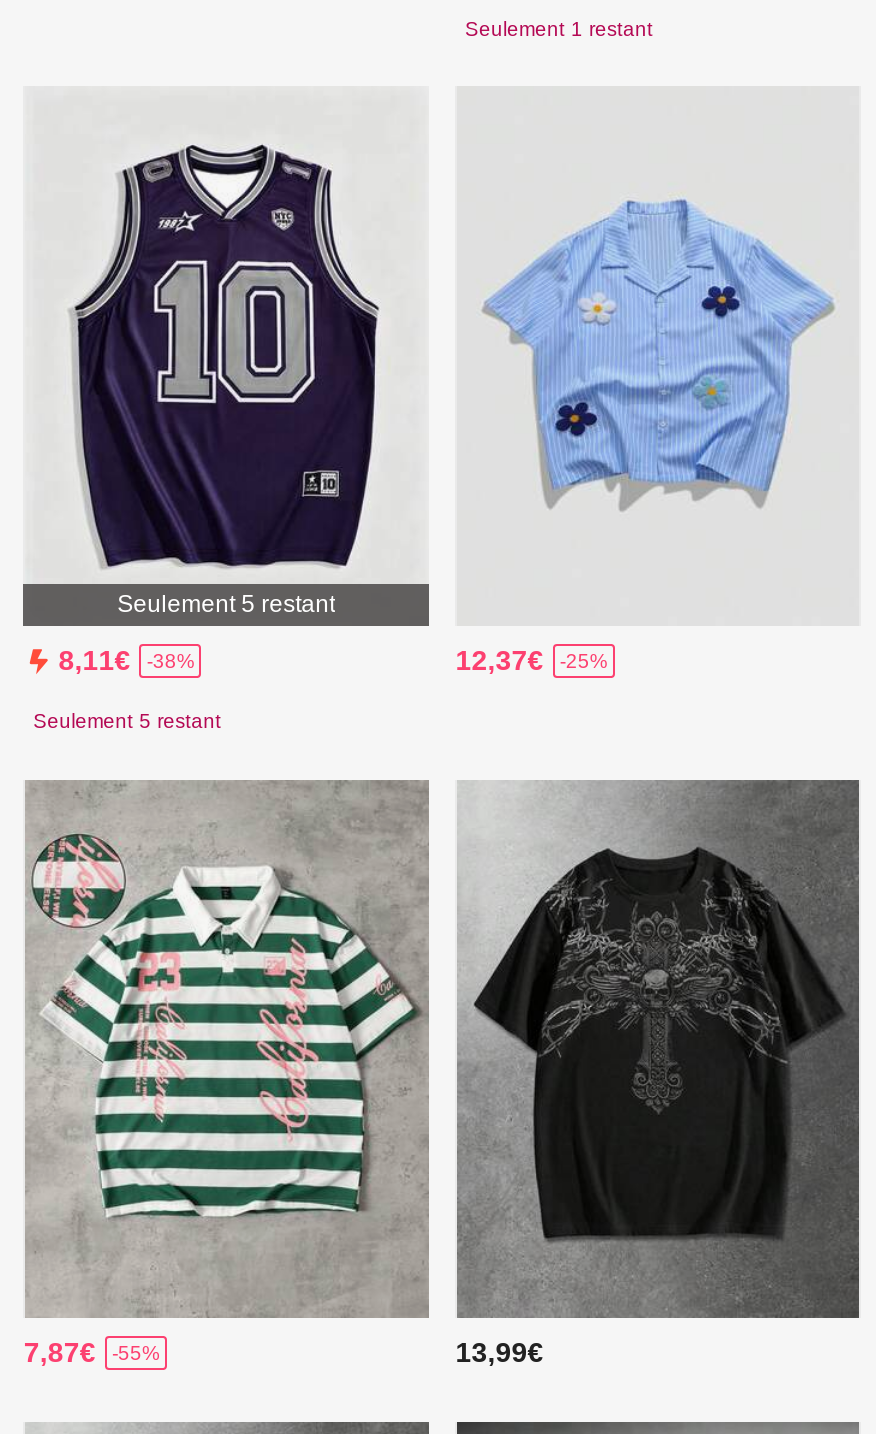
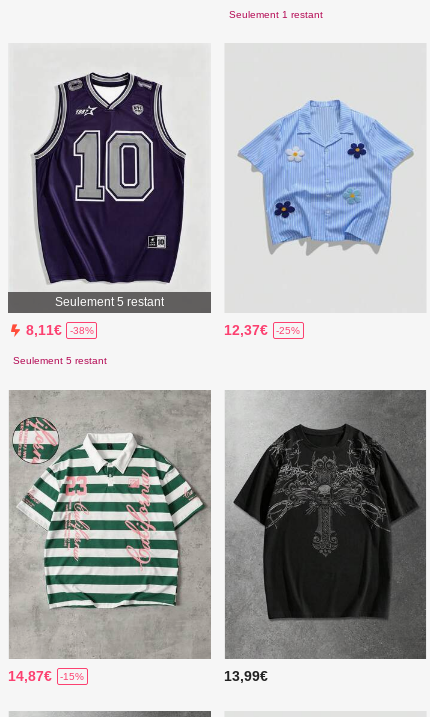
- 7,87€
+ 14,87€

- -55%
+ -15%
